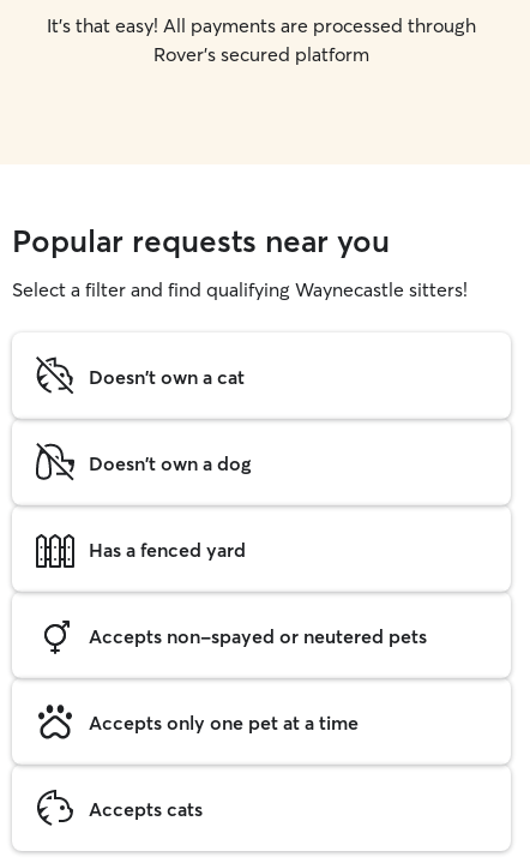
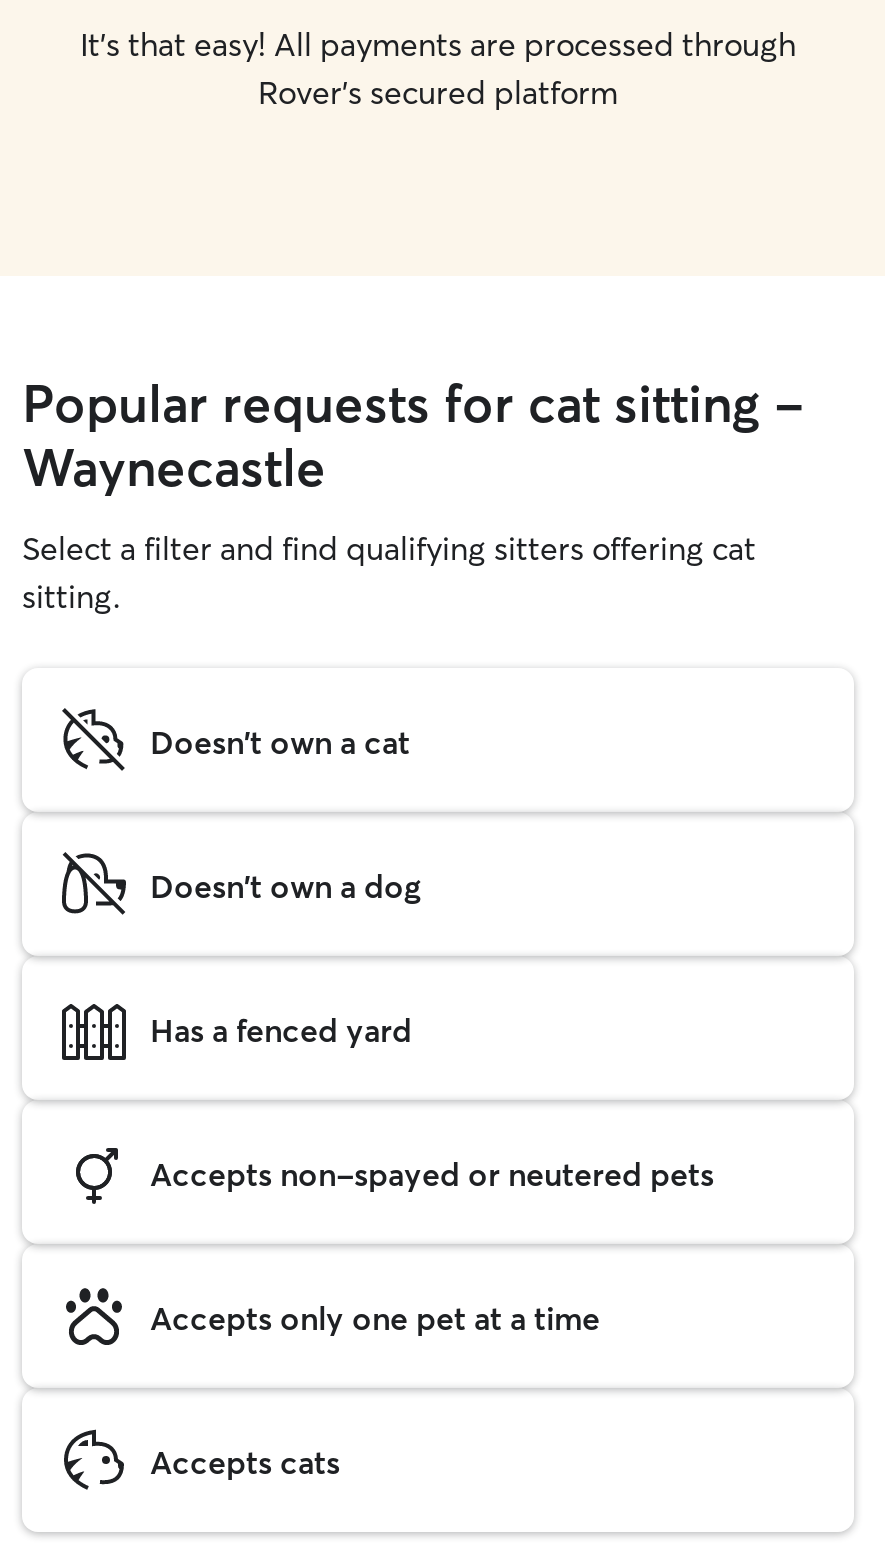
- Popular requests near you
- Select a filter and find qualifying Waynecastle sitters!
+ Popular requests for cat sitting -
+ Waynecastle
+ Select a filter and find qualifying sitters offering cat
+ sitting.
